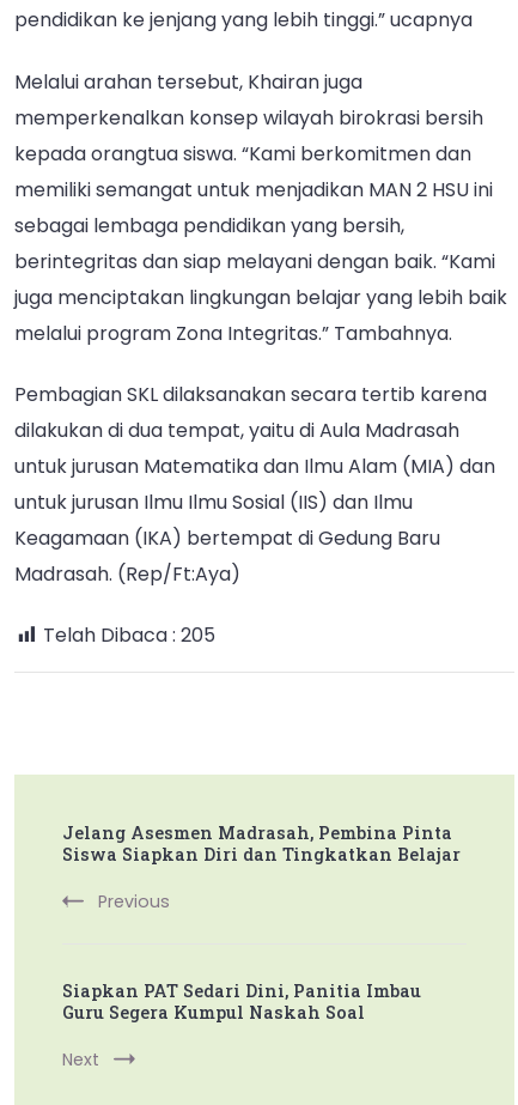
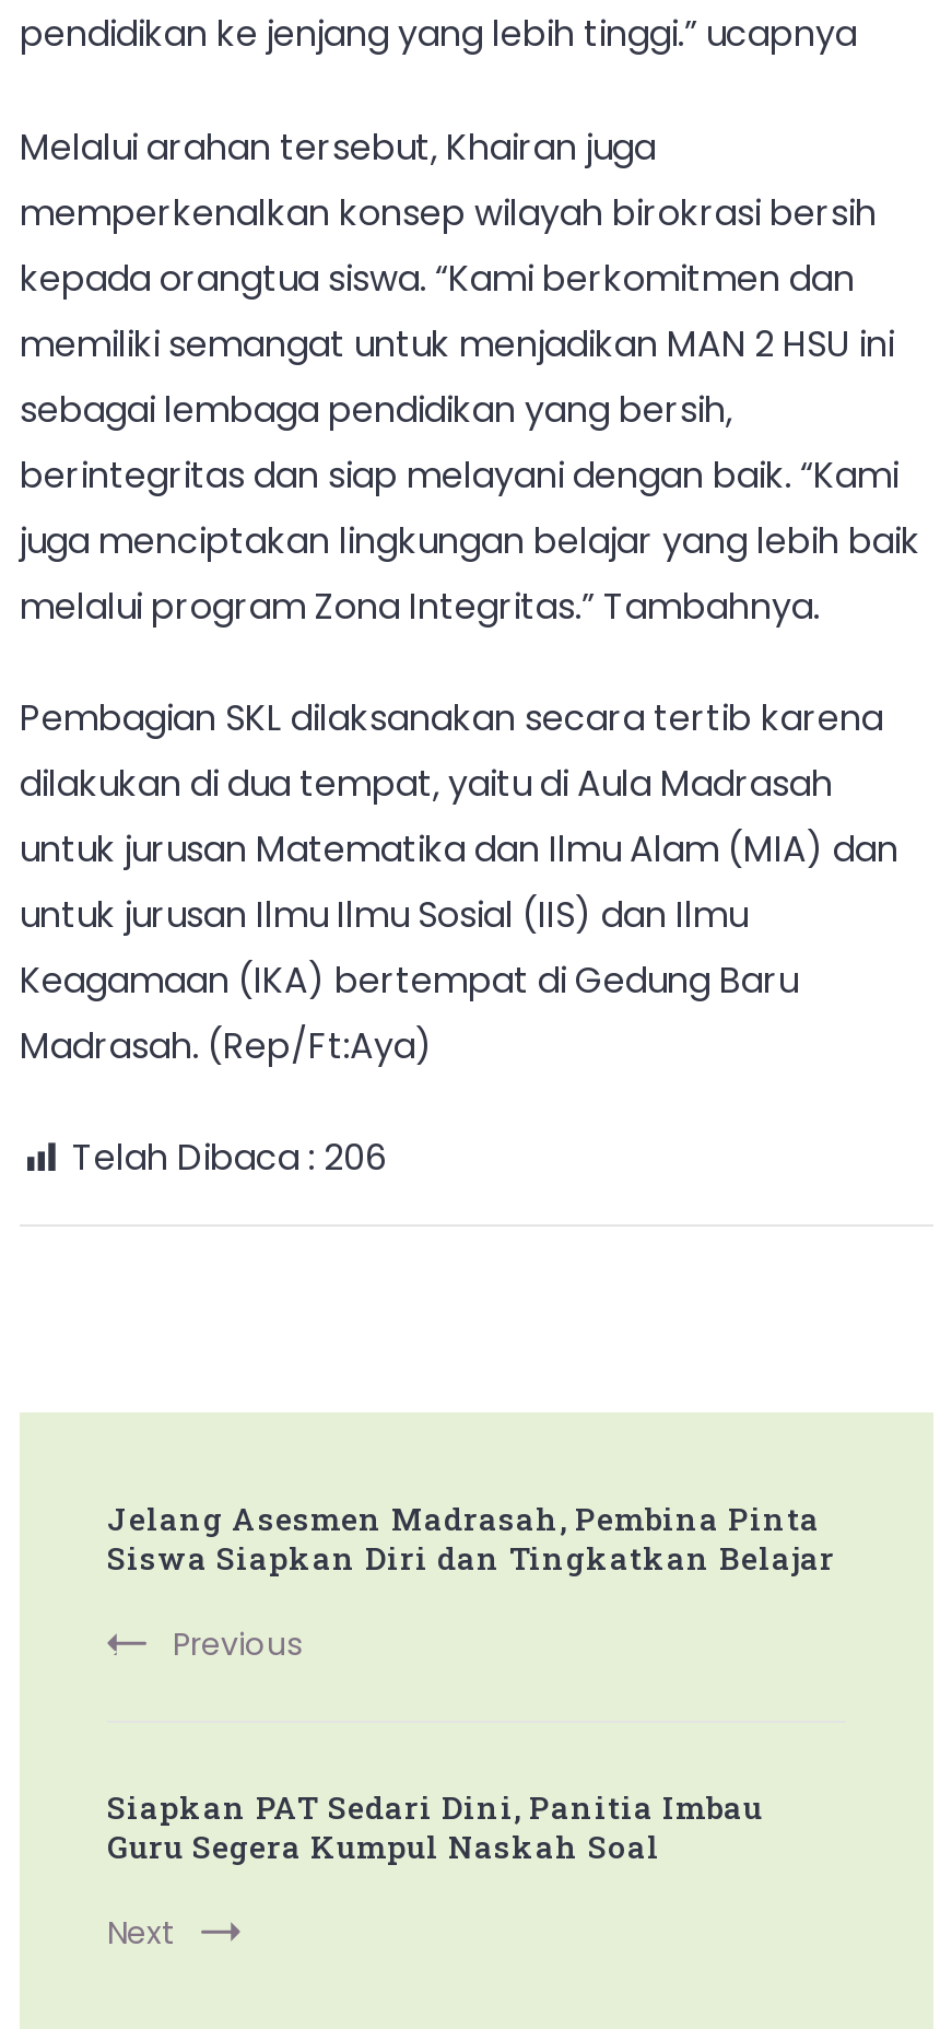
- Telah Dibaca : 205
+ Telah Dibaca : 206
